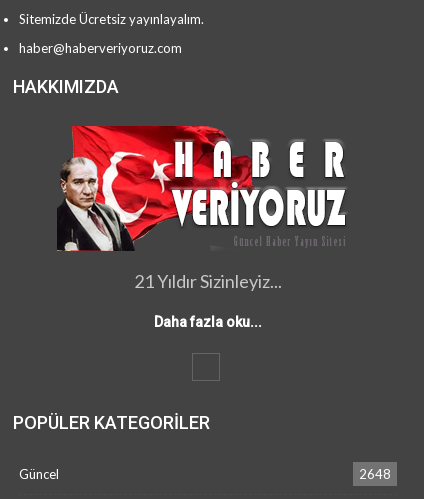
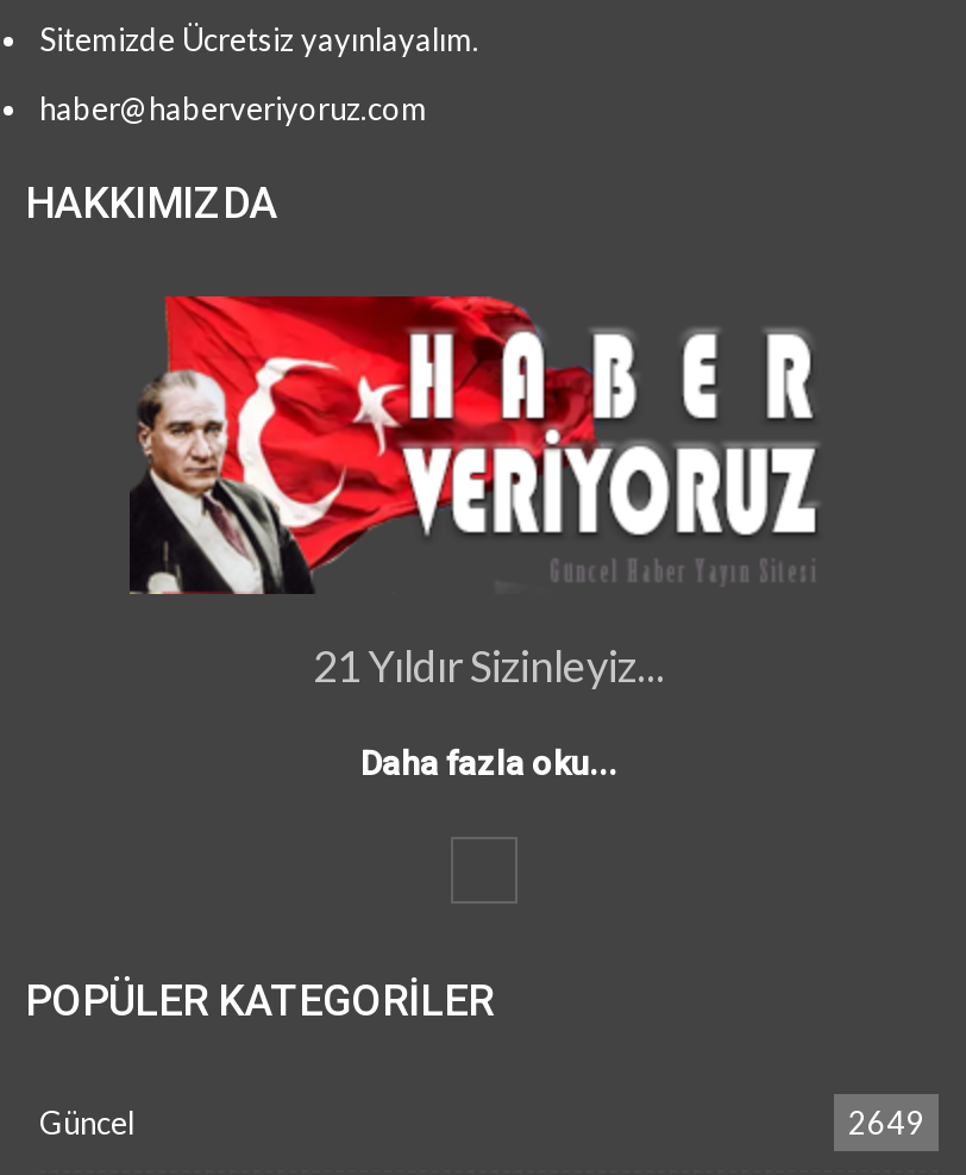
- 2648
+ 2649
